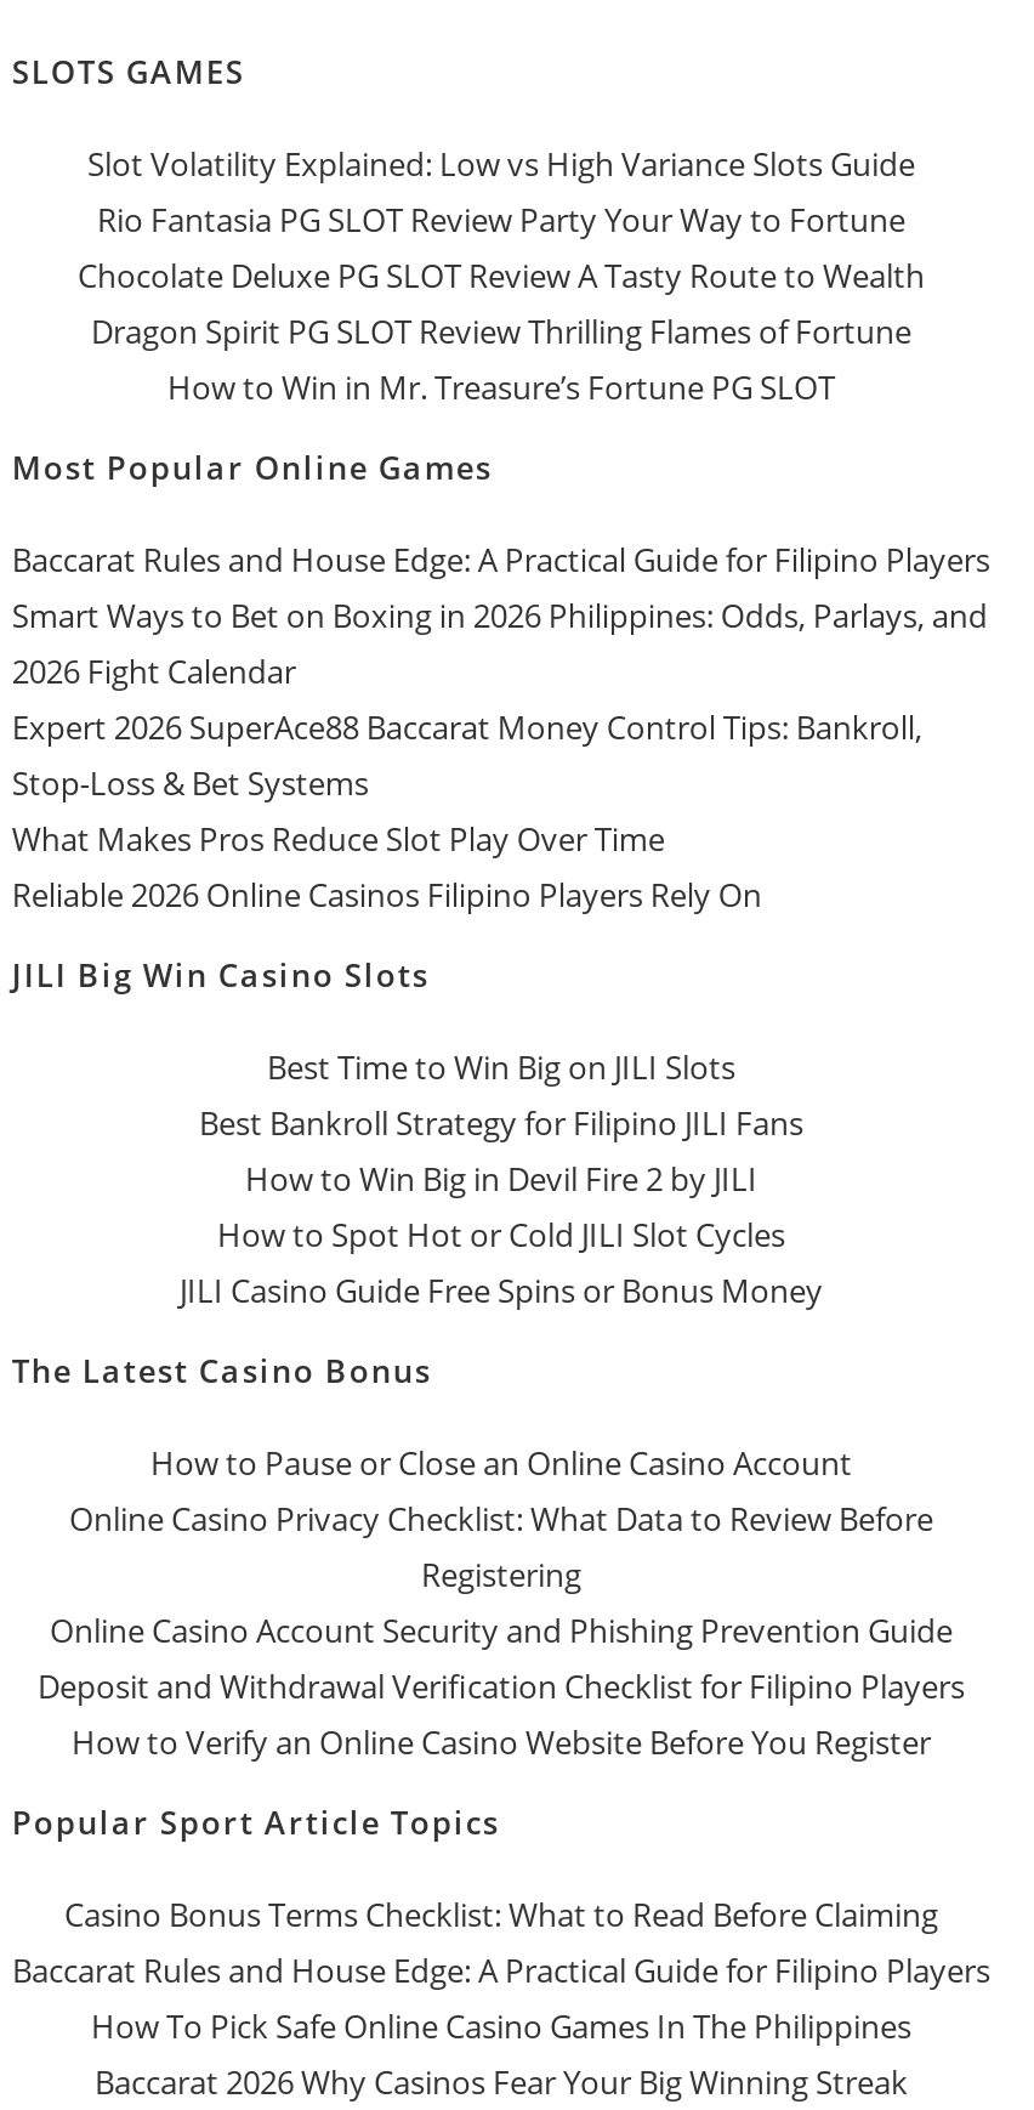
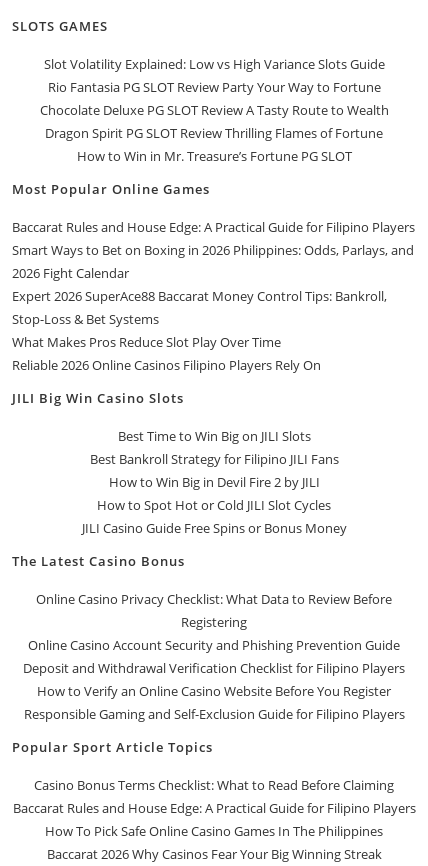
- How to Pause or Close an Online Casino Account

moved up: Online Casino Privacy Checklist: What Data to Review Before | Registering | Online Casino Account Security and Phishing Prevention Guide | Deposit and Withdrawal Verification Checklist for Filipino Players | How to Verify an Online Casino Website Before You Register

+ Responsible Gaming and Self-Exclusion Guide for Filipino Players
